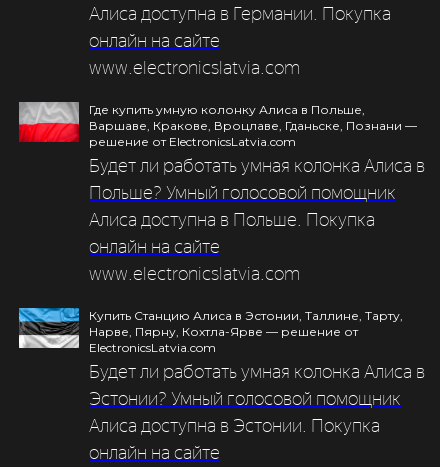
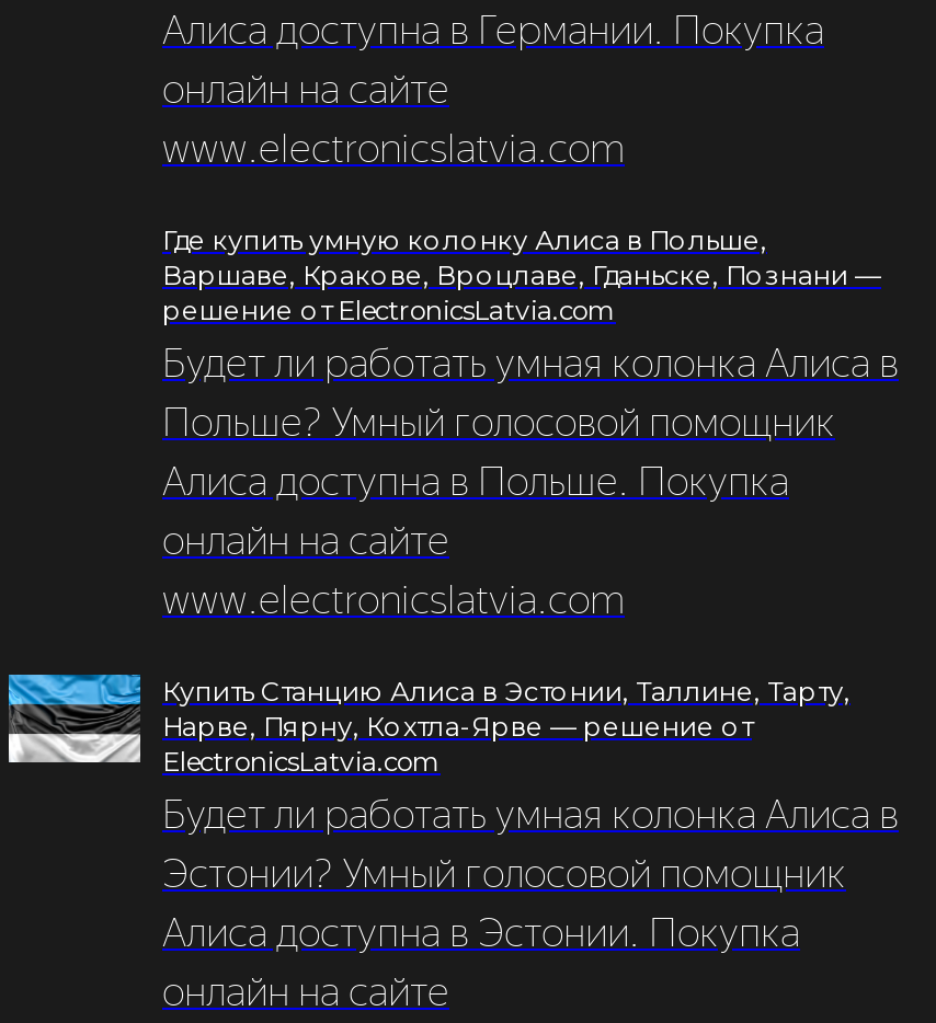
- [image]
